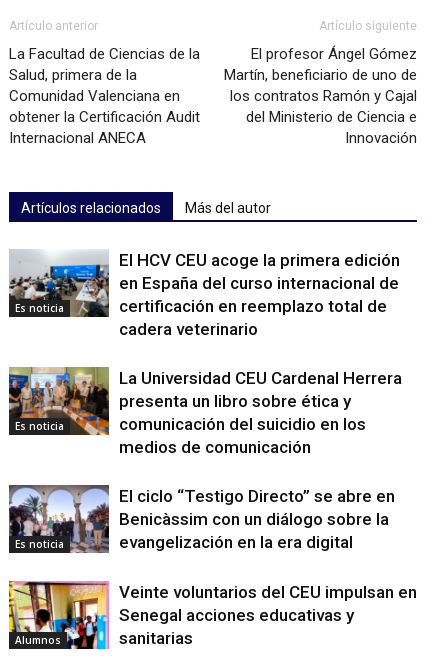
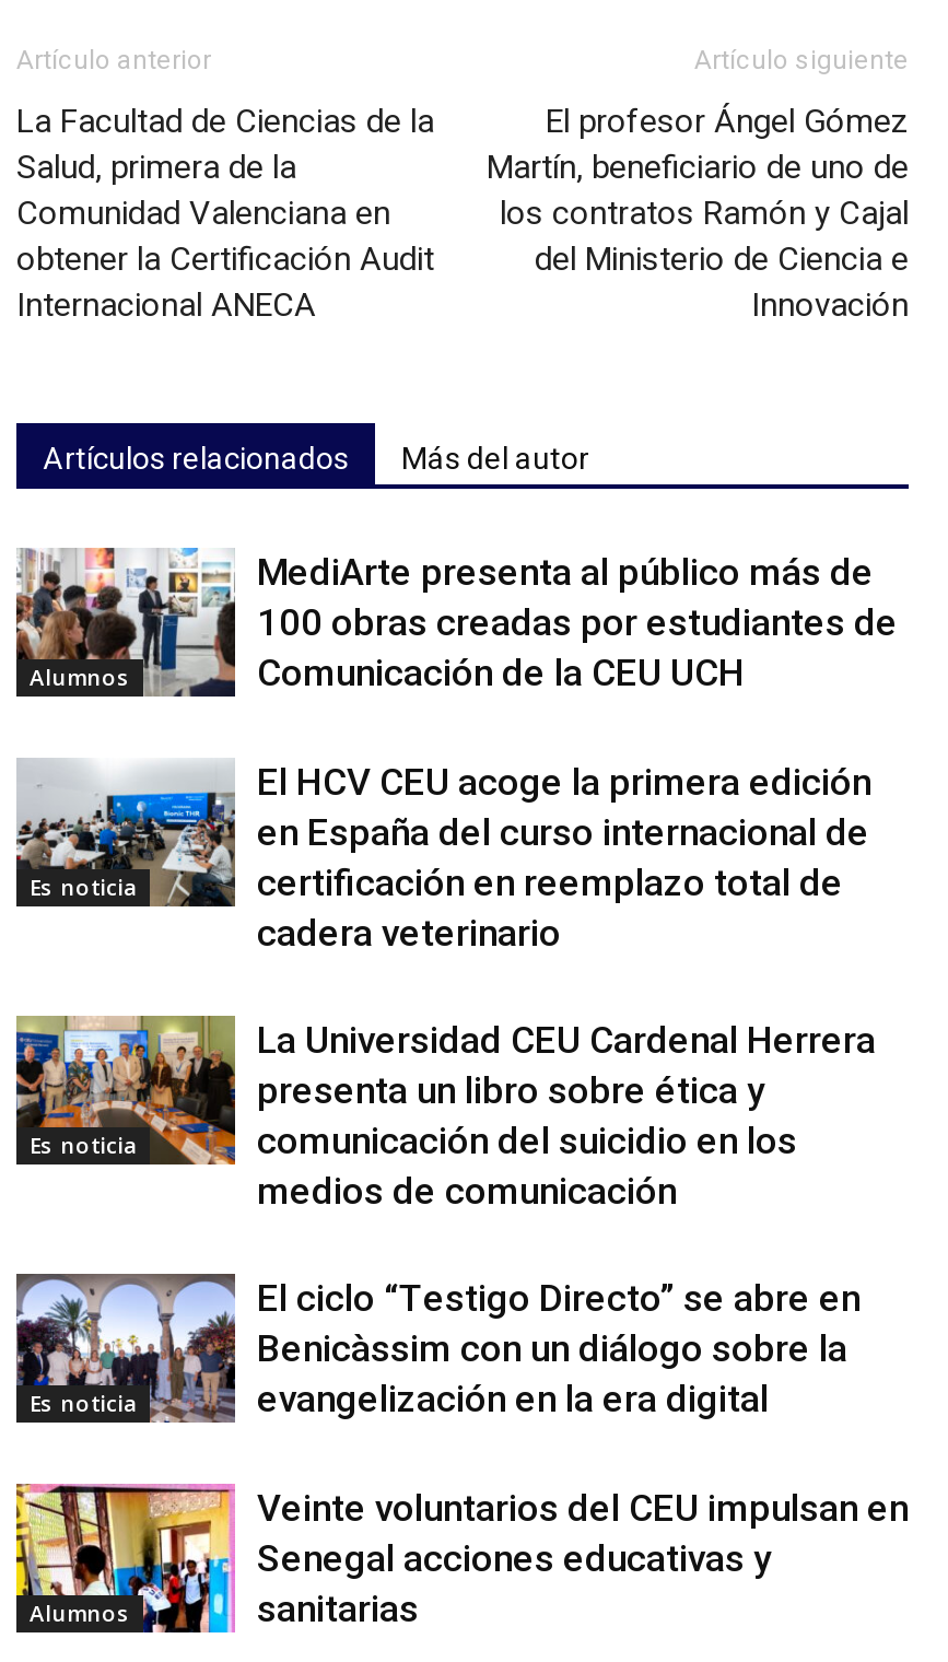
+ [image]
+ Alumnos

+ MediArte presenta al público más de
+ 100 obras creadas por estudiantes de
+ Comunicación de la CEU UCH
